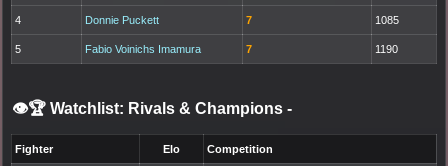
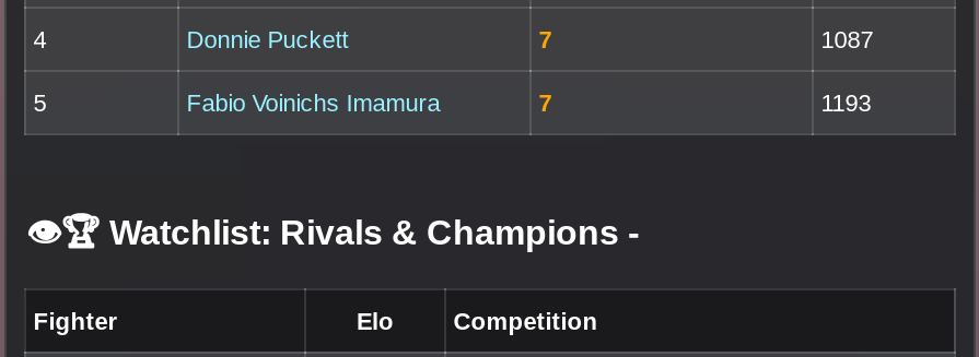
- 1085
+ 1087

- 1190
+ 1193
